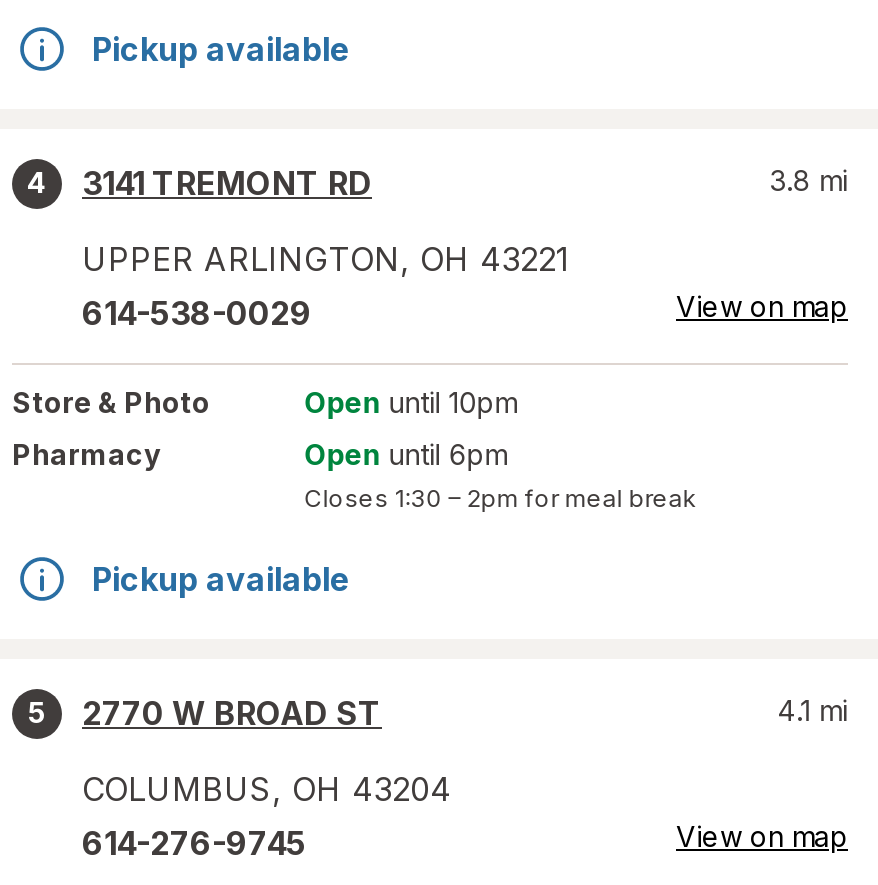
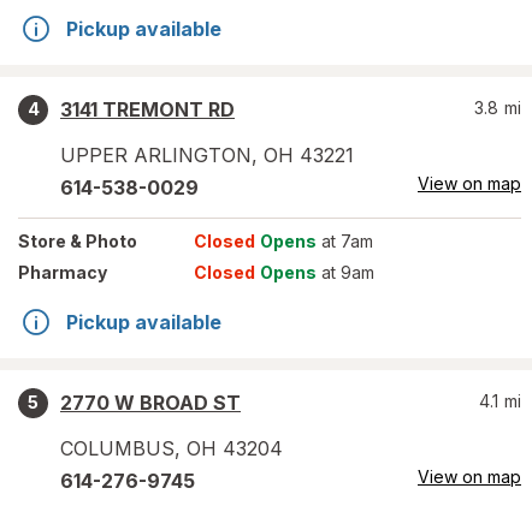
- Open until 10pm
+ Closed Opens at 7am

- Open until 6pm
- Closes 1:30 – 2pm for meal break
+ Closed Opens at 9am
